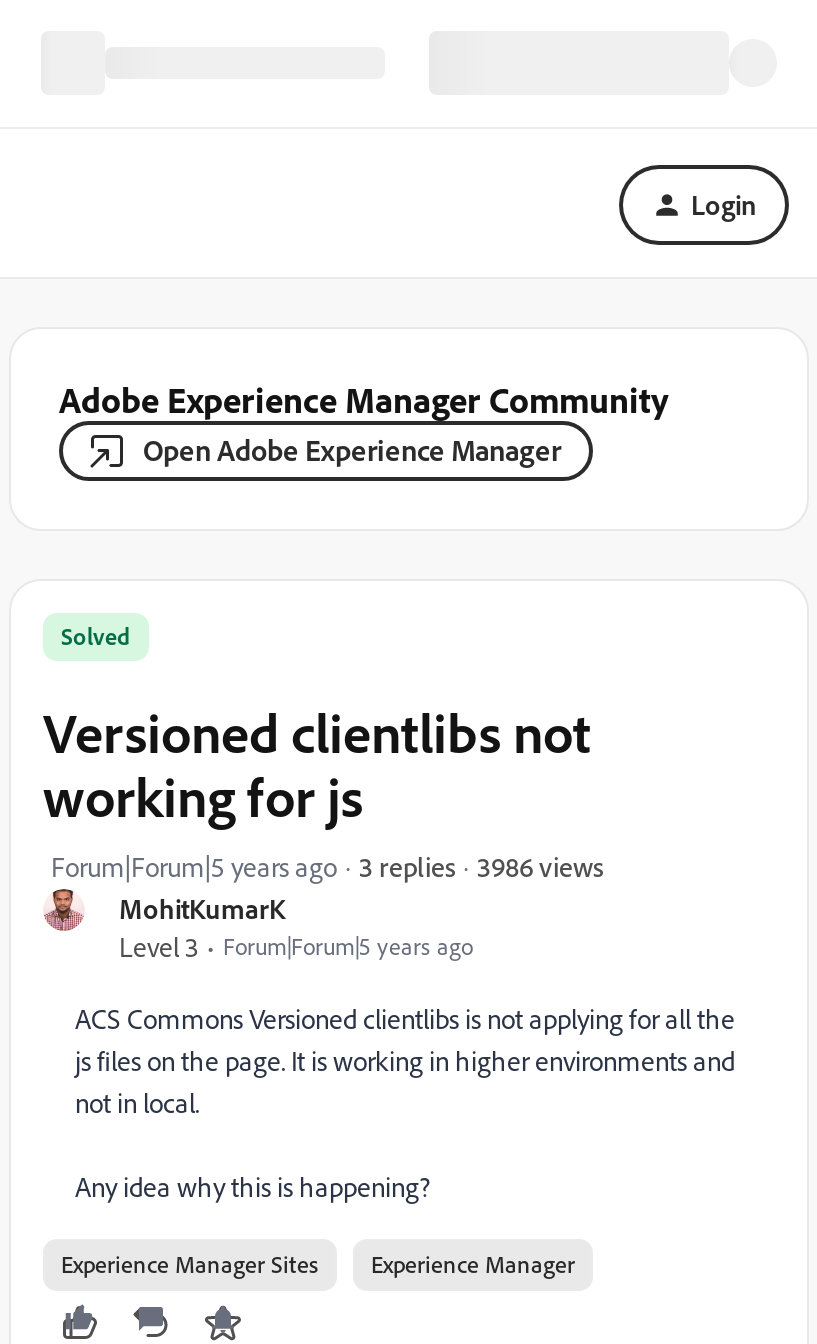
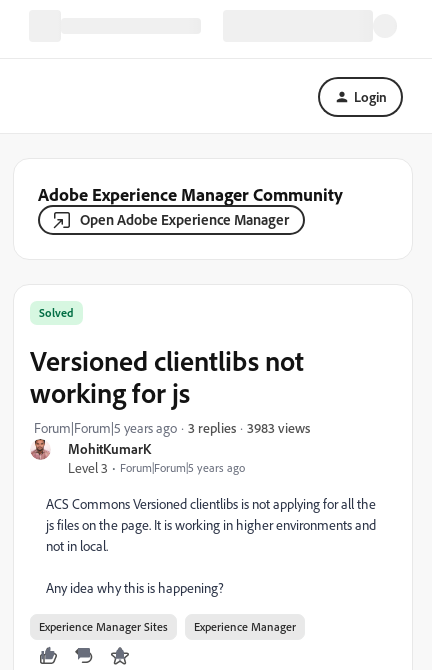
- 3986 views
+ 3983 views
